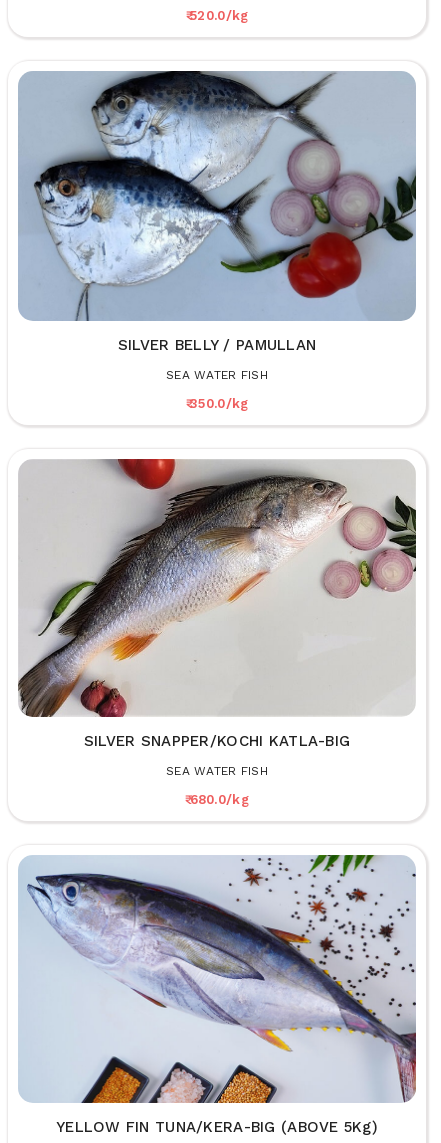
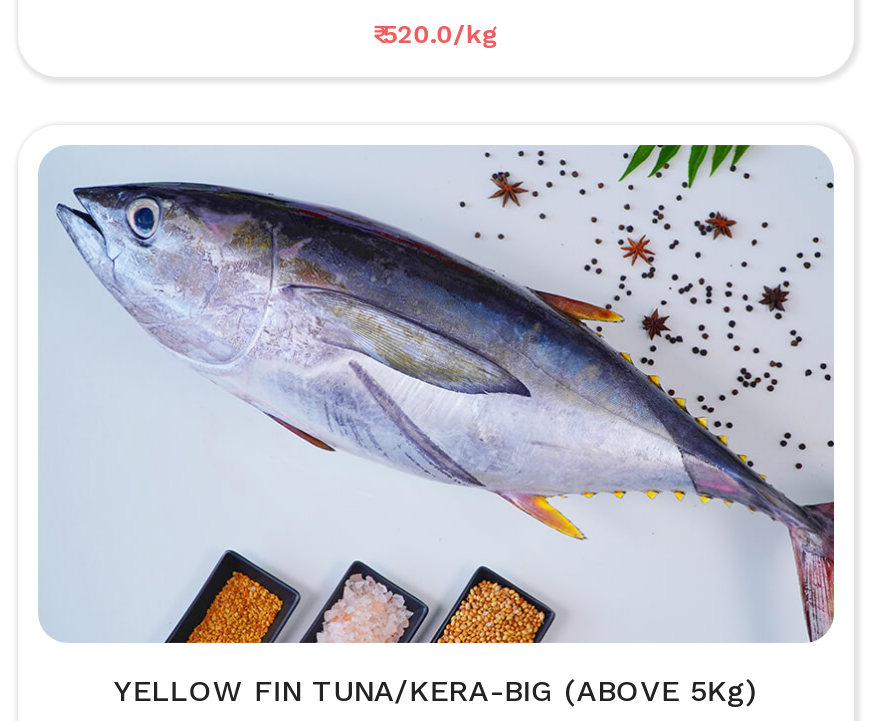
- [image]
- SILVER BELLY / PAMULLAN
- SEA WATER FISH
- ₹ 350.0/kg

- [image]
- SILVER SNAPPER/KOCHI KATLA-BIG
- SEA WATER FISH
- ₹ 680.0/kg
